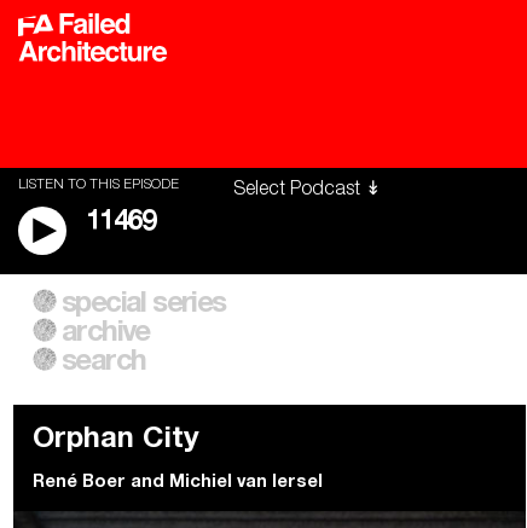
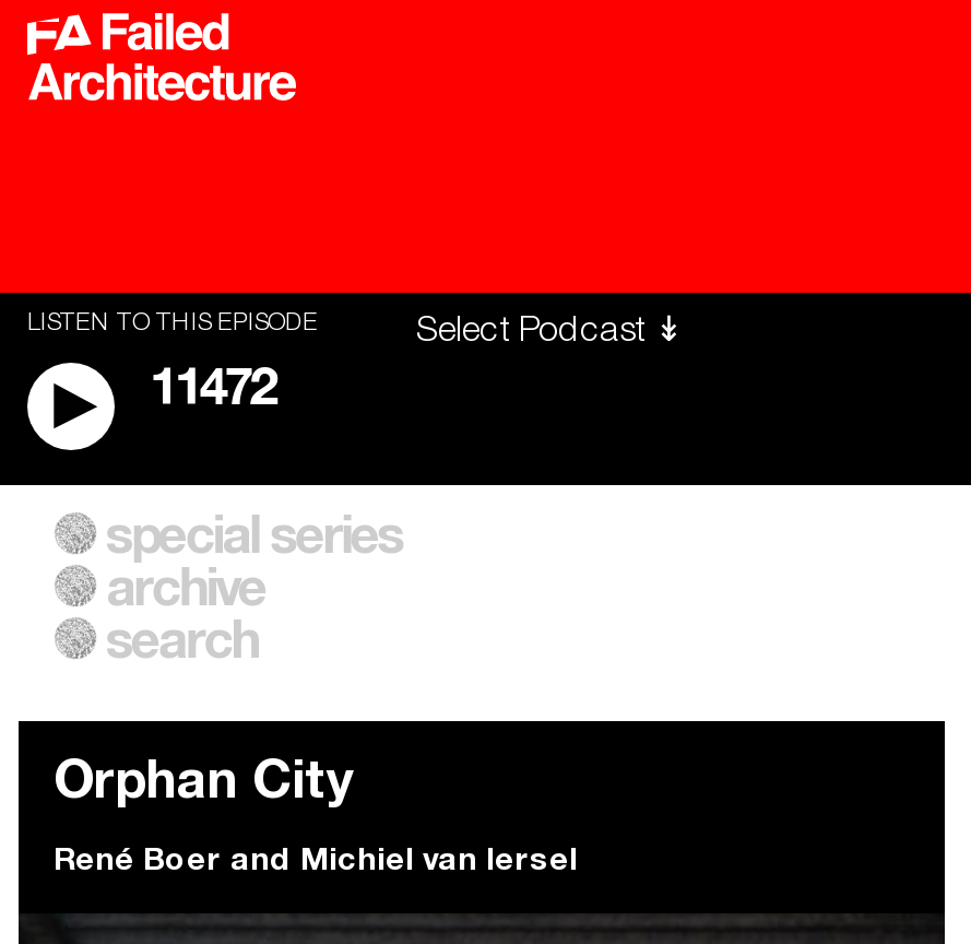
- 11469
+ 11472
